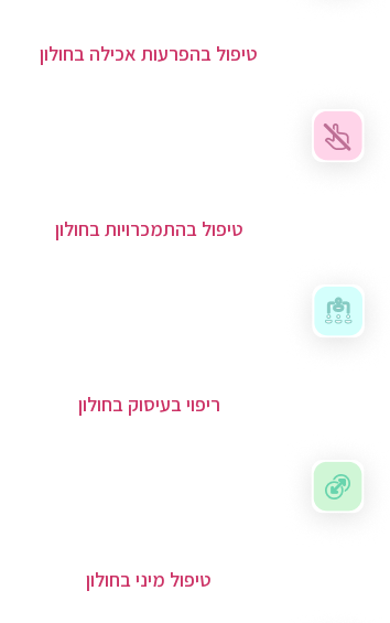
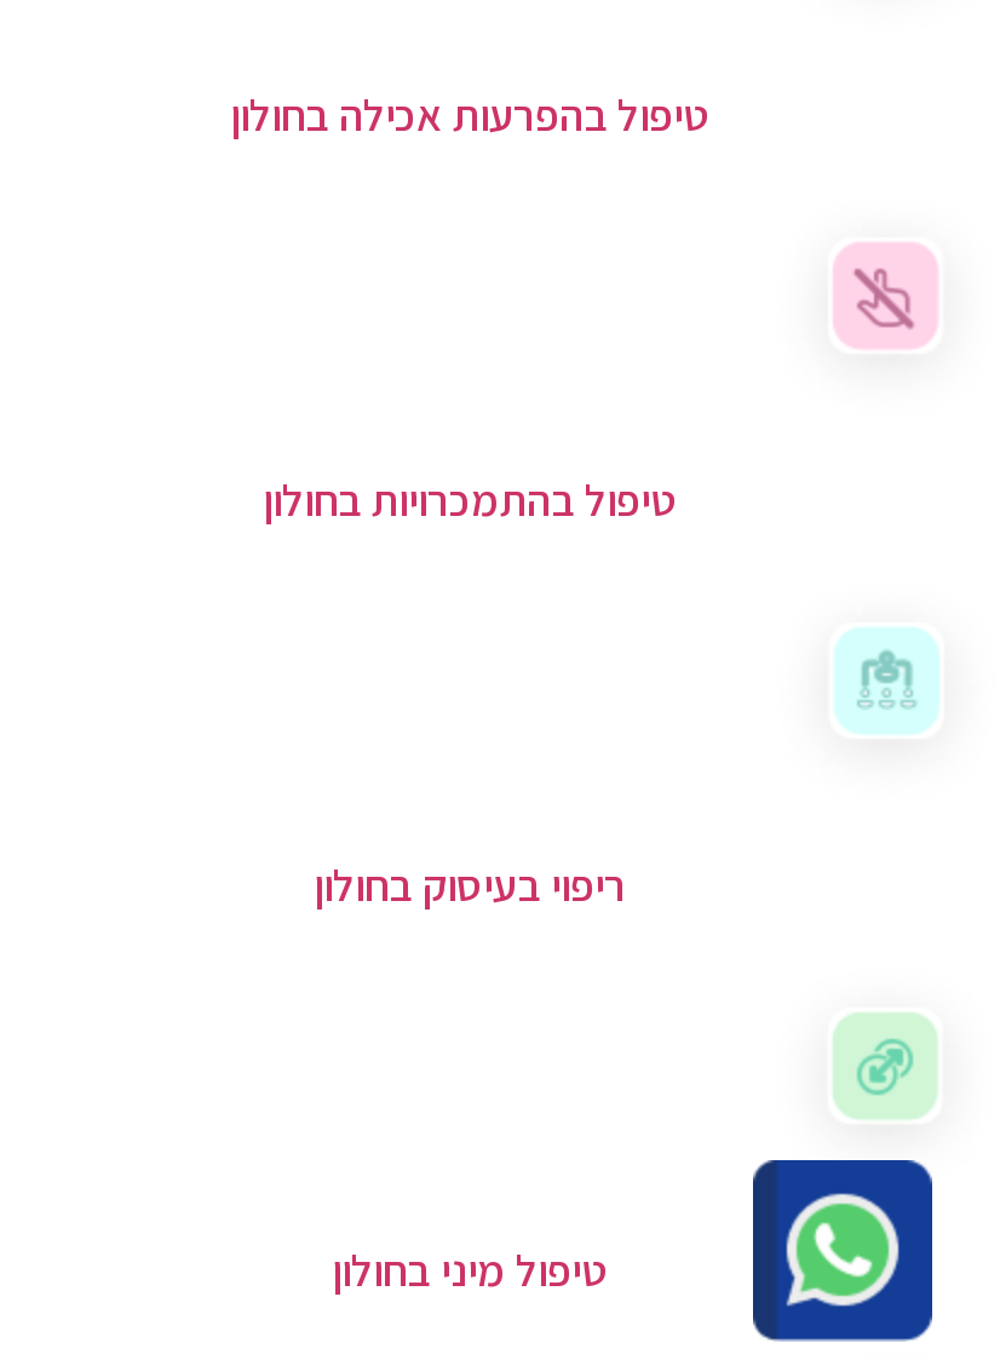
+ [image]
